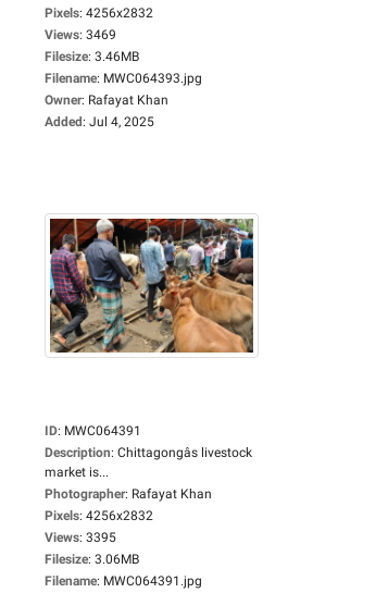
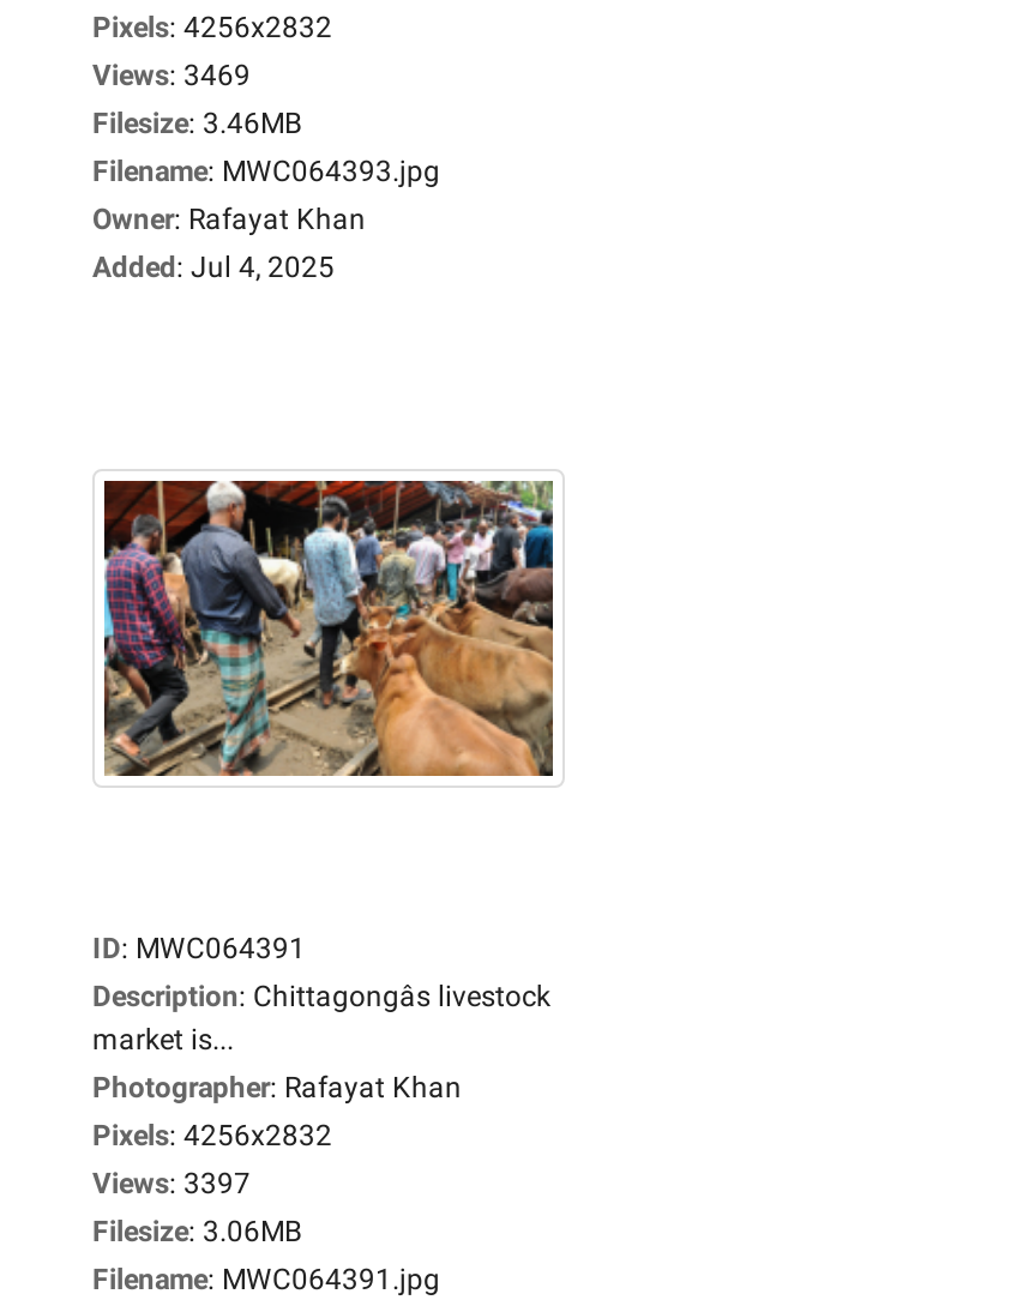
- Views: 3395
+ Views: 3397
